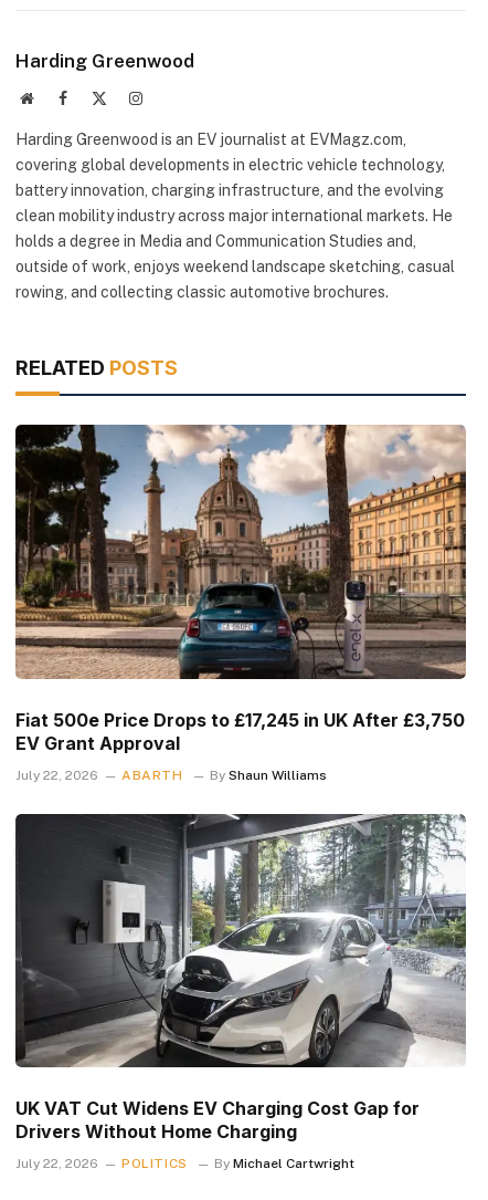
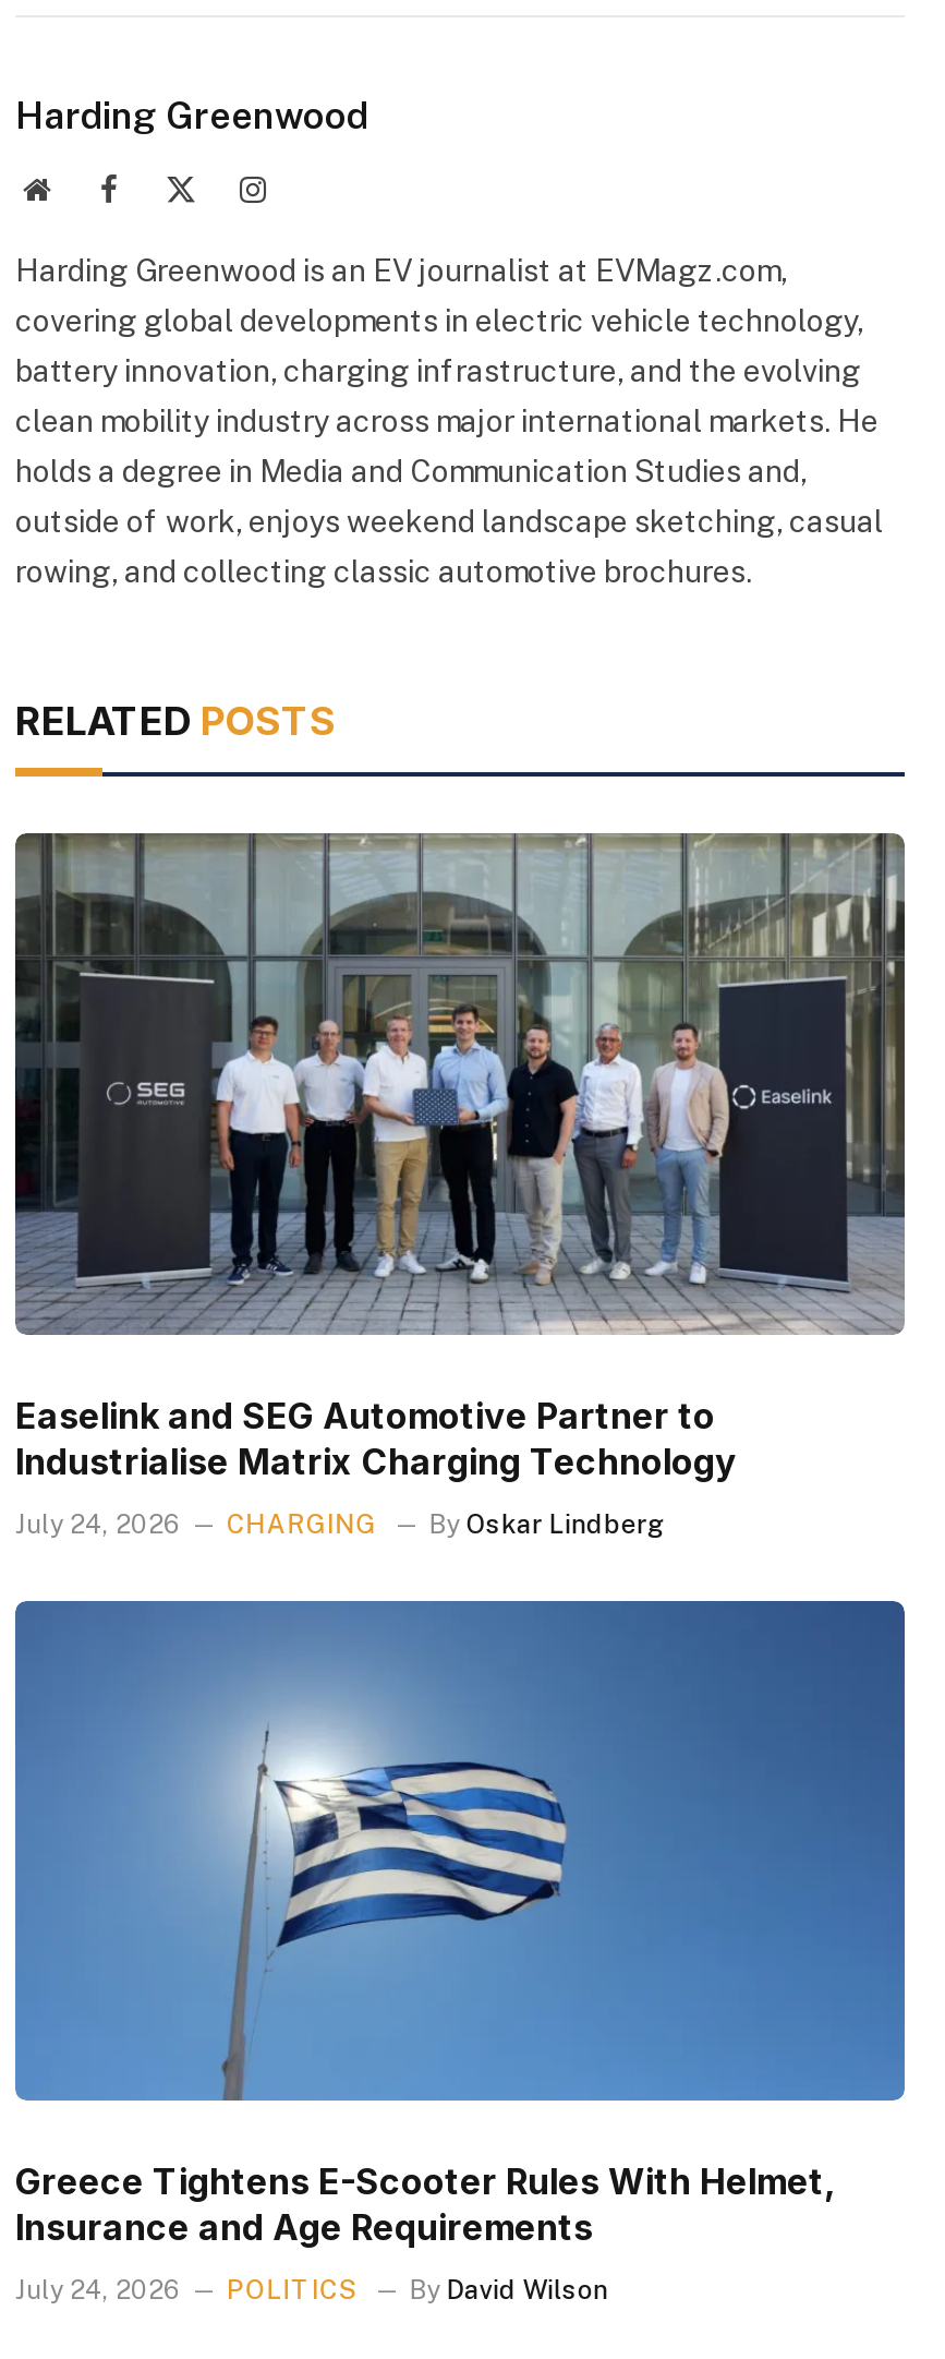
- [image]
- Fiat 500e Price Drops to £17,245 in UK After £3,750
- EV Grant Approval
+ [image]
+ Easelink and SEG Automotive Partner to
+ Industrialise Matrix Charging Technology

- July 22, 2026
- ABARTH
- By Shaun Williams
+ July 24, 2026
+ CHARGING
+ By Oskar Lindberg

- [image]
- UK VAT Cut Widens EV Charging Cost Gap for
- Drivers Without Home Charging
+ [image]
+ Greece Tightens E-Scooter Rules With Helmet,
+ Insurance and Age Requirements

- July 22, 2026
+ July 24, 2026

- By Michael Cartwright
+ By David Wilson
